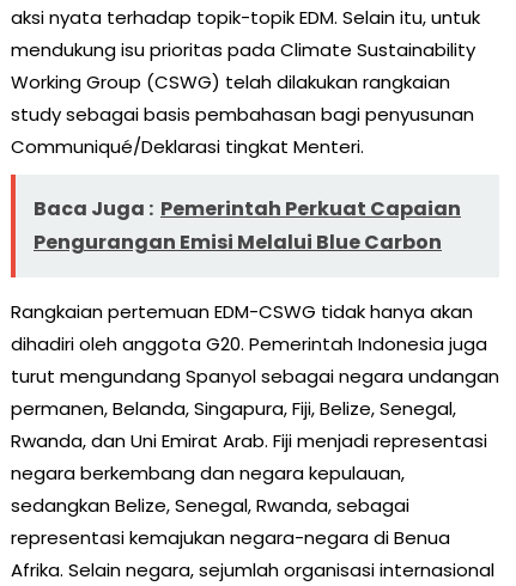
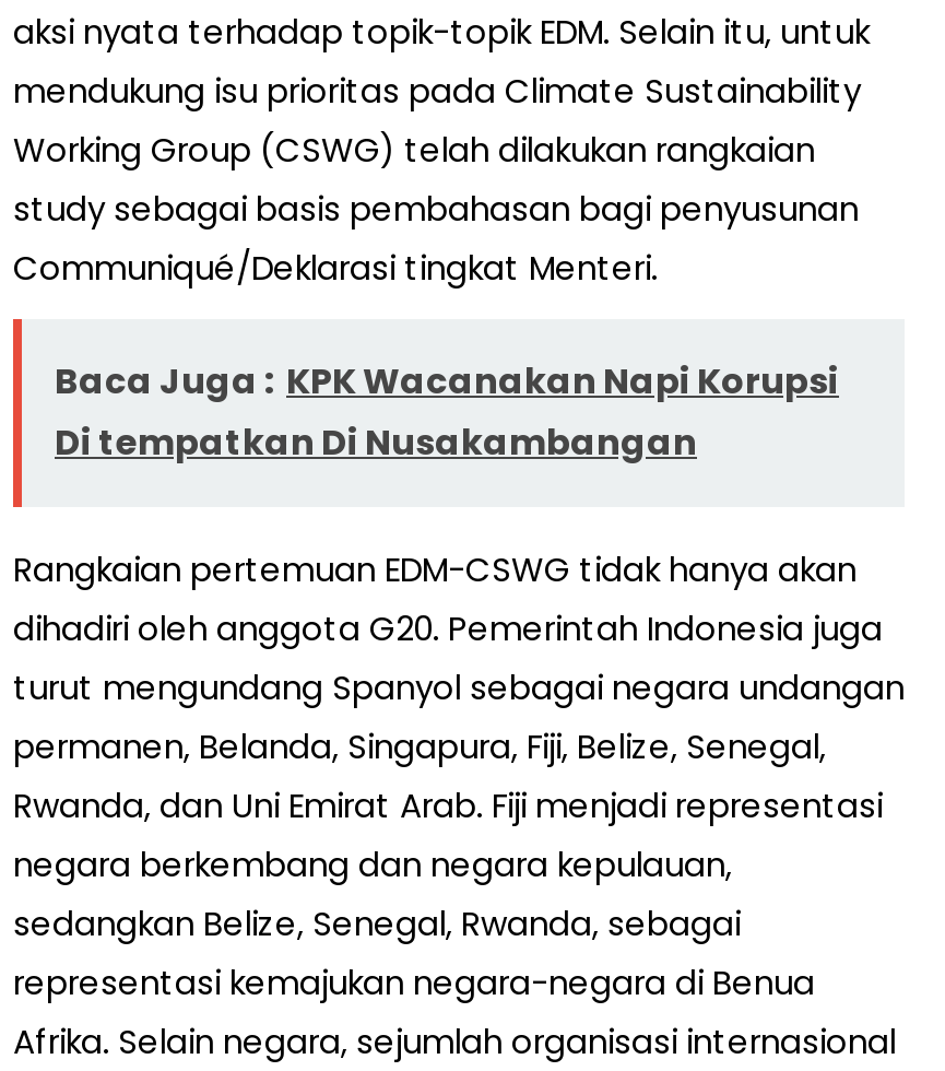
- Baca Juga : Pemerintah Perkuat Capaian
- Pengurangan Emisi Melalui Blue Carbon
+ Baca Juga : KPK Wacanakan Napi Korupsi
+ Di tempatkan Di Nusakambangan
